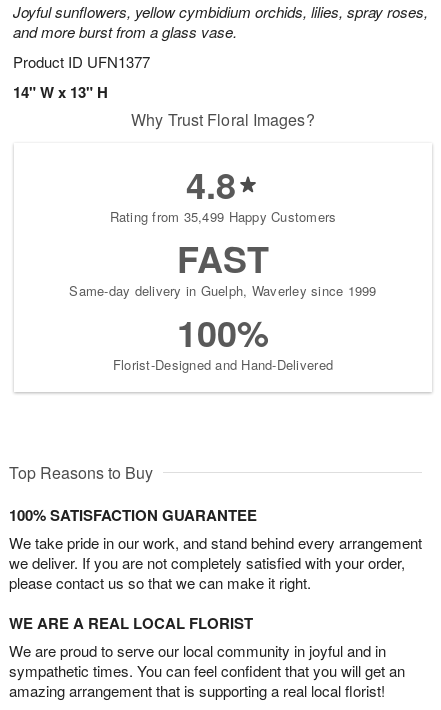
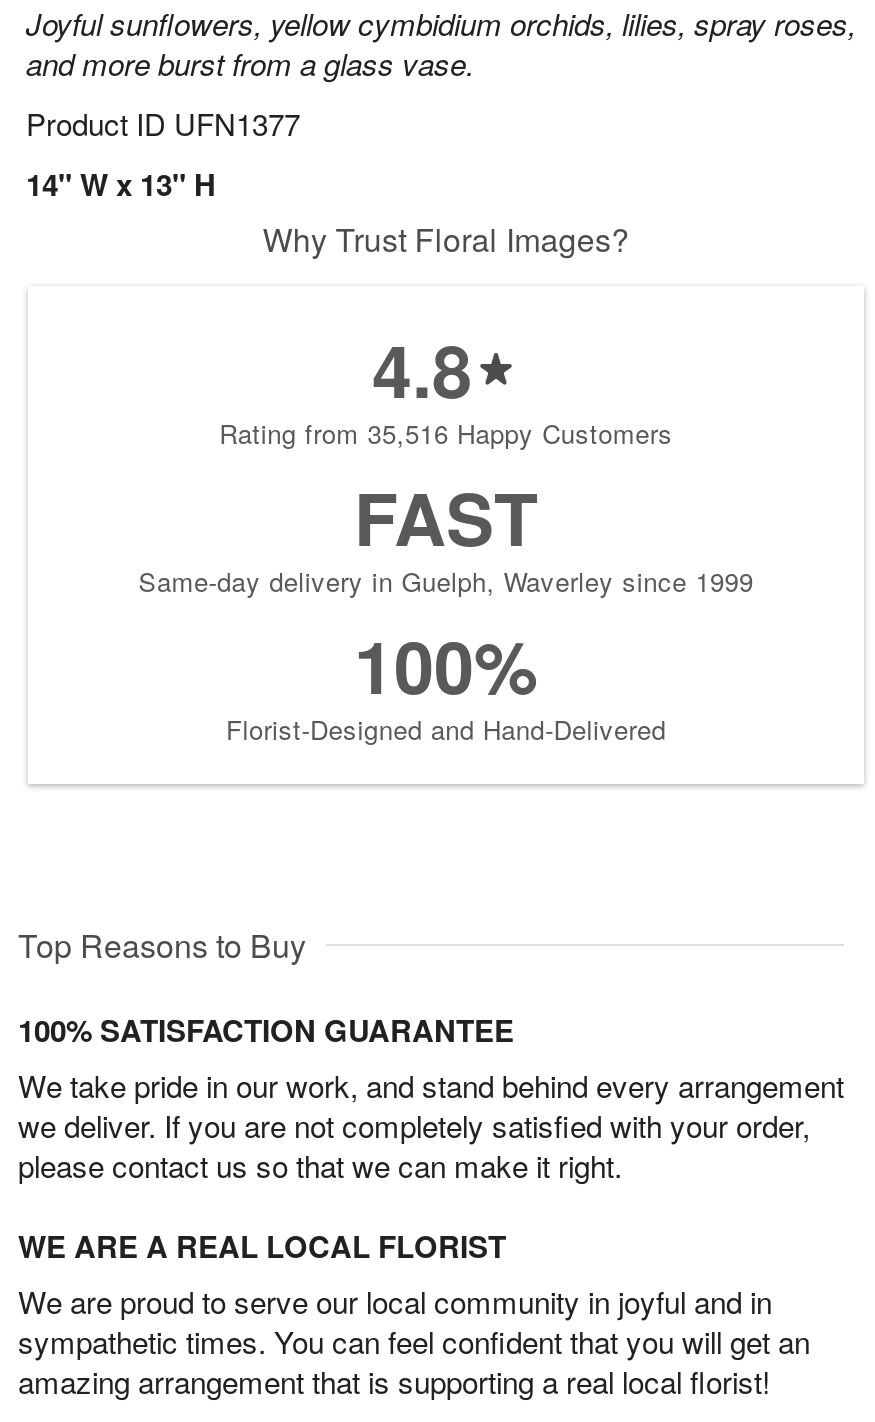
- Rating from 35,499 Happy Customers
+ Rating from 35,516 Happy Customers
